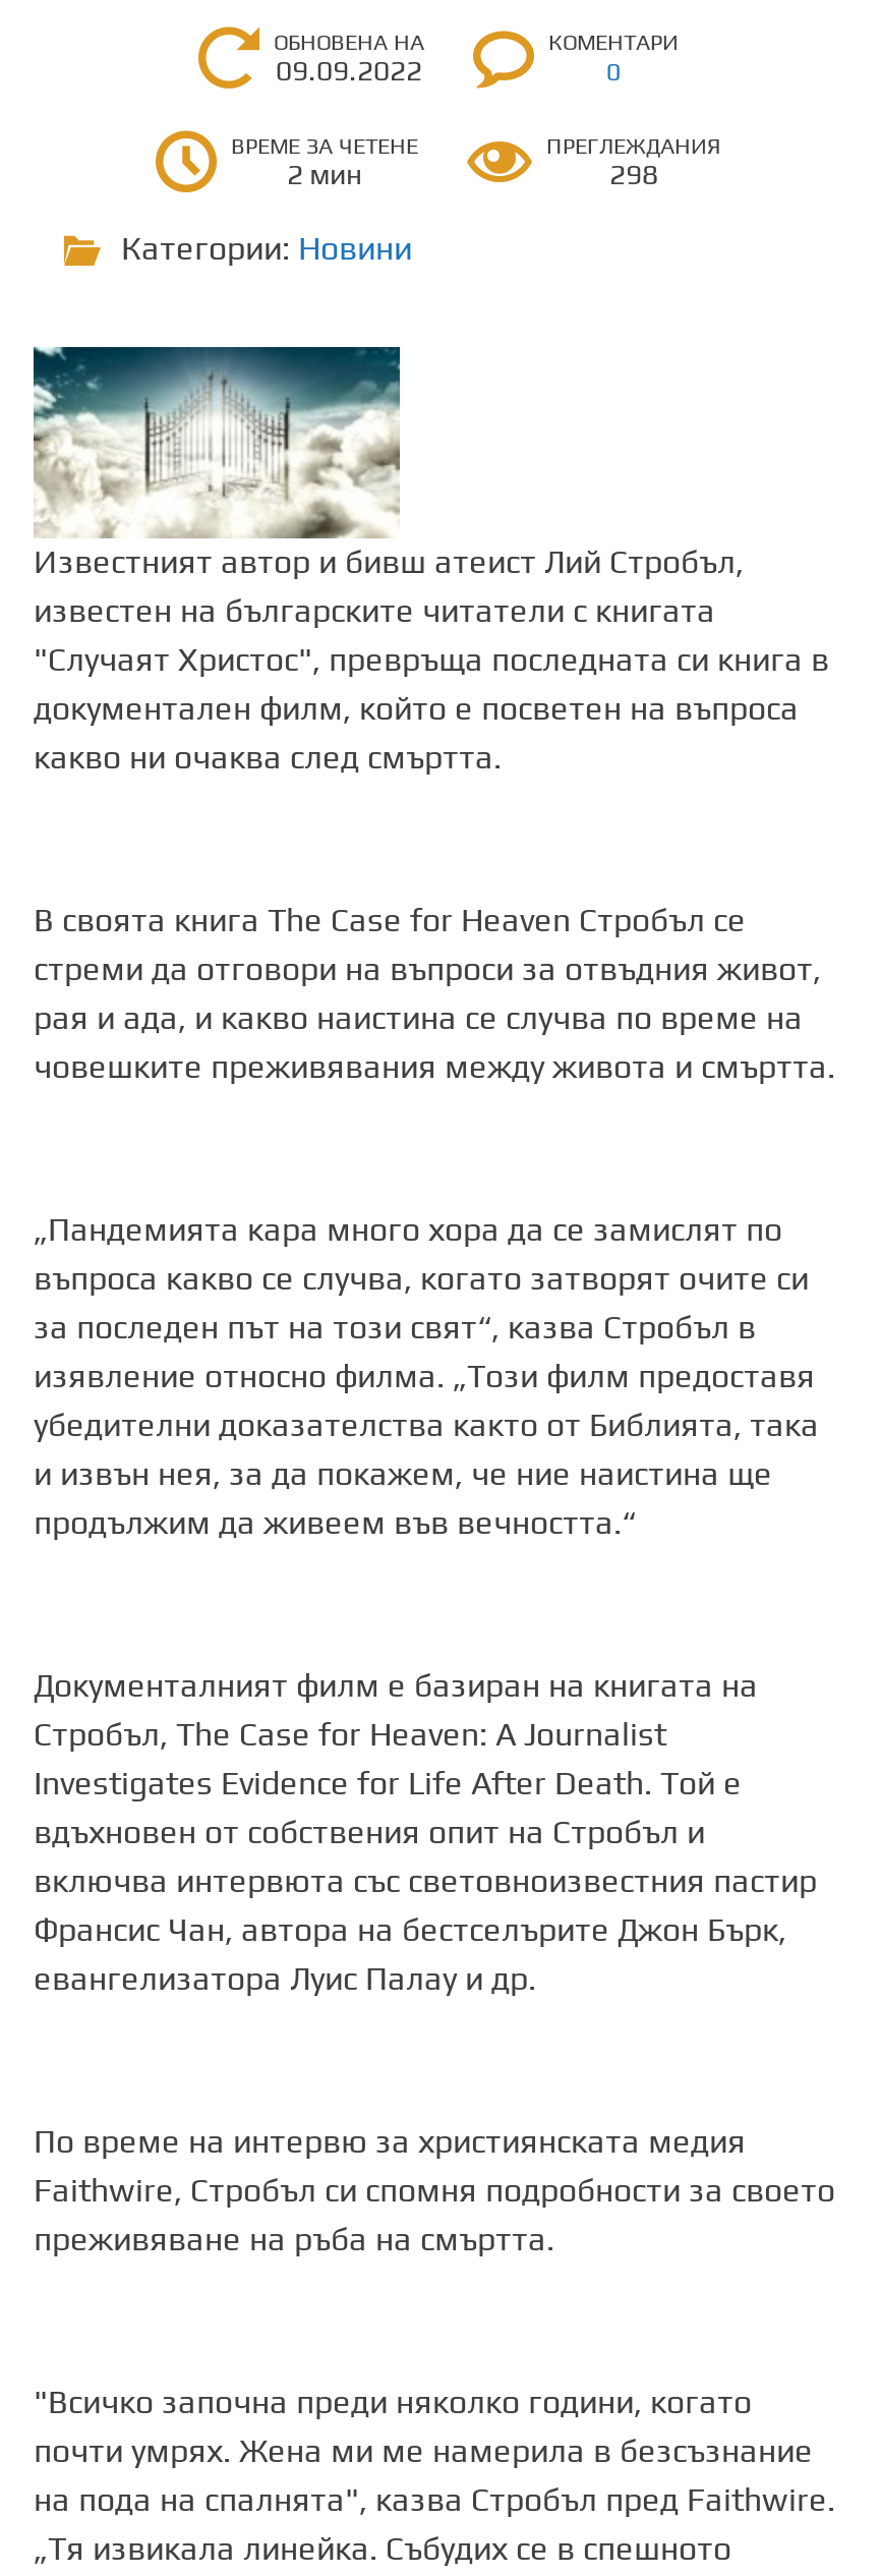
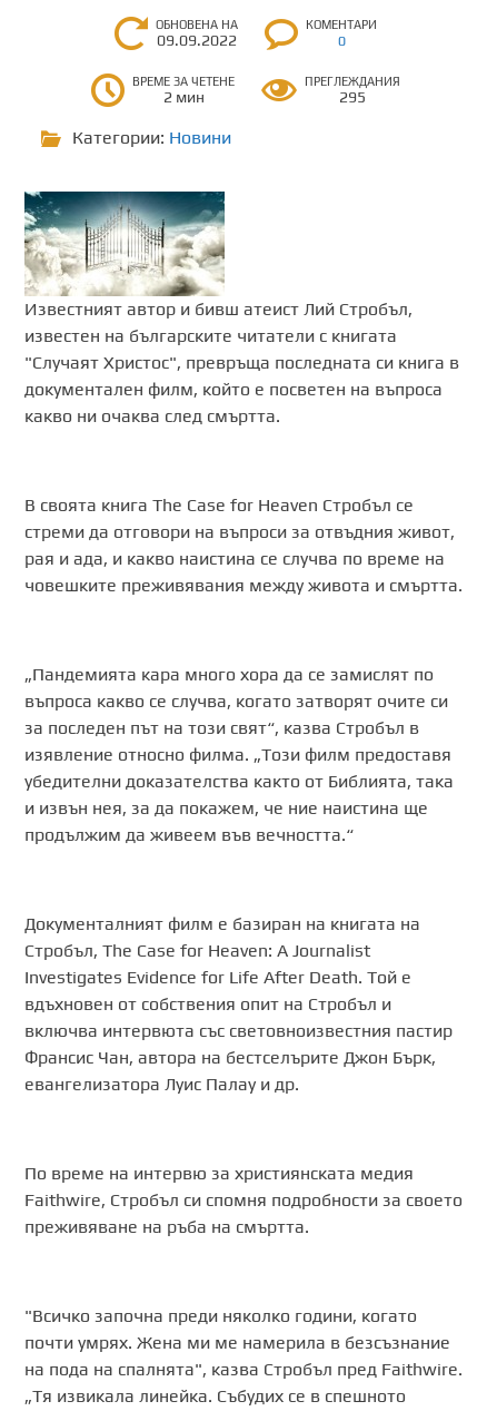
- 298
+ 295
